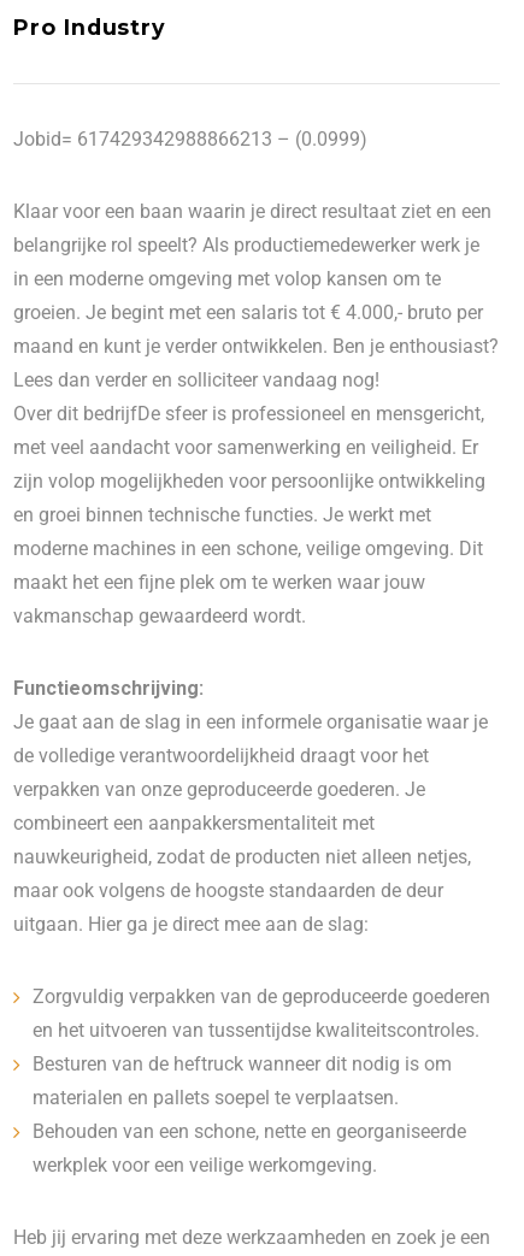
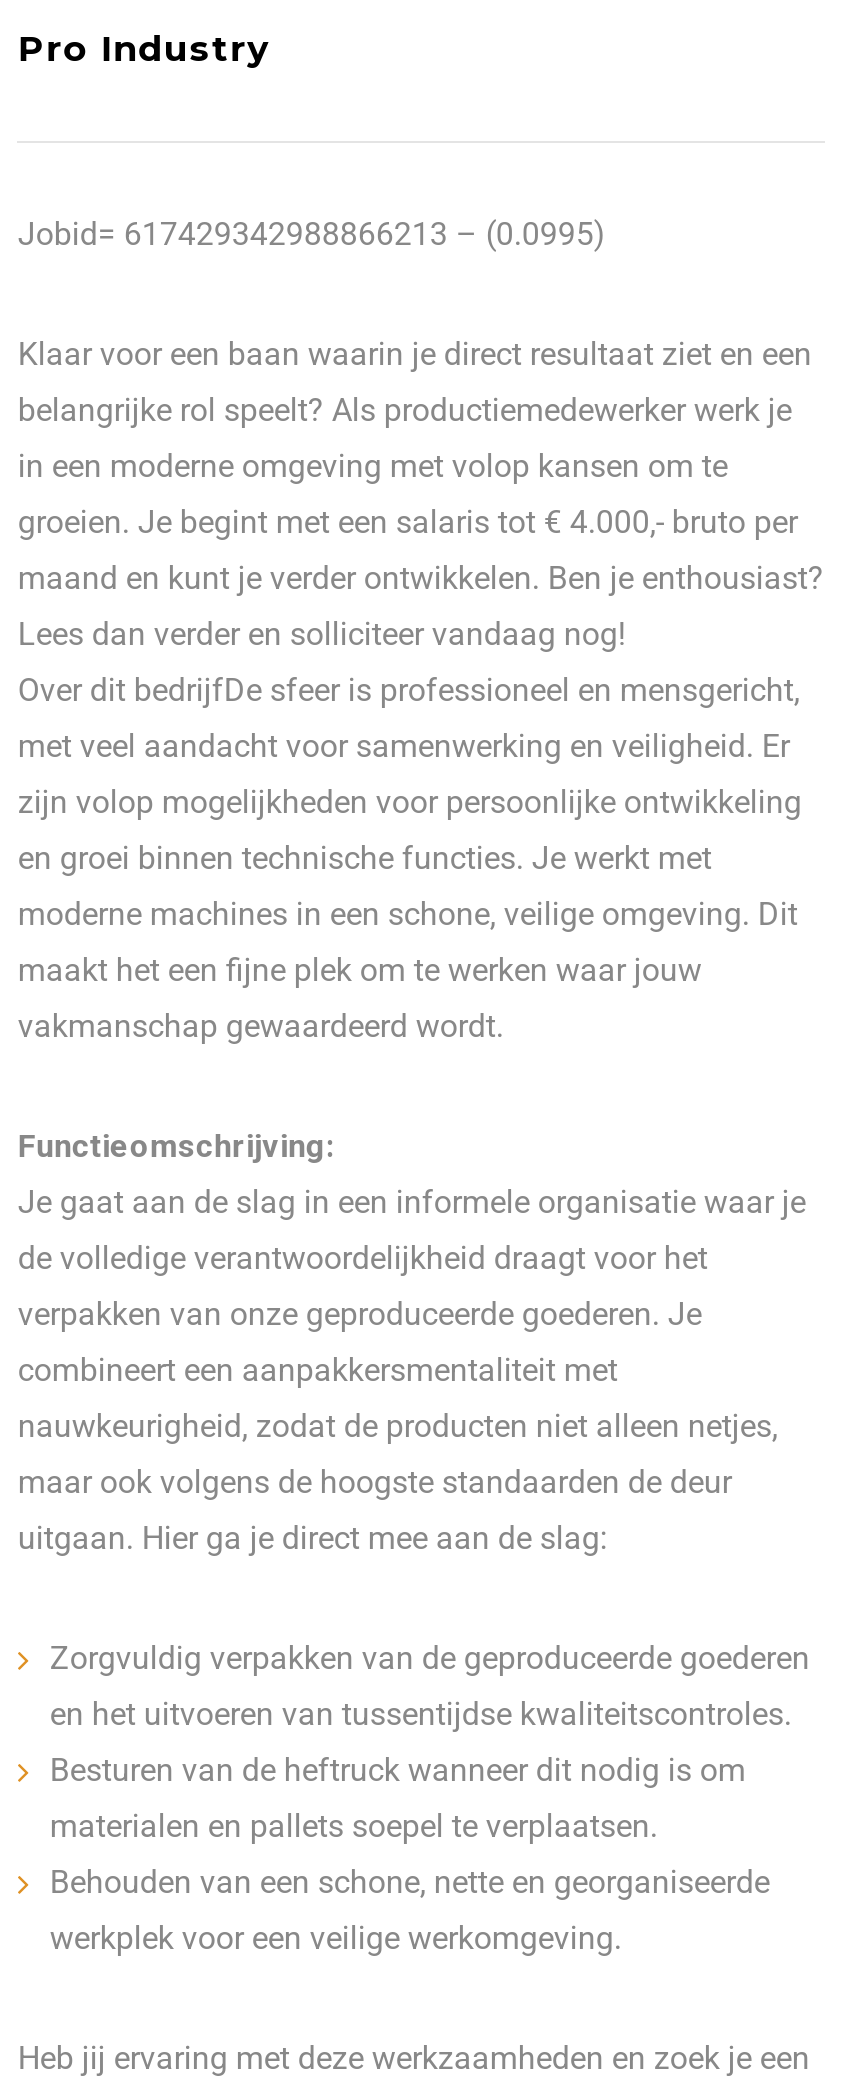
- Jobid= 617429342988866213 – (0.0999)
+ Jobid= 617429342988866213 – (0.0995)
